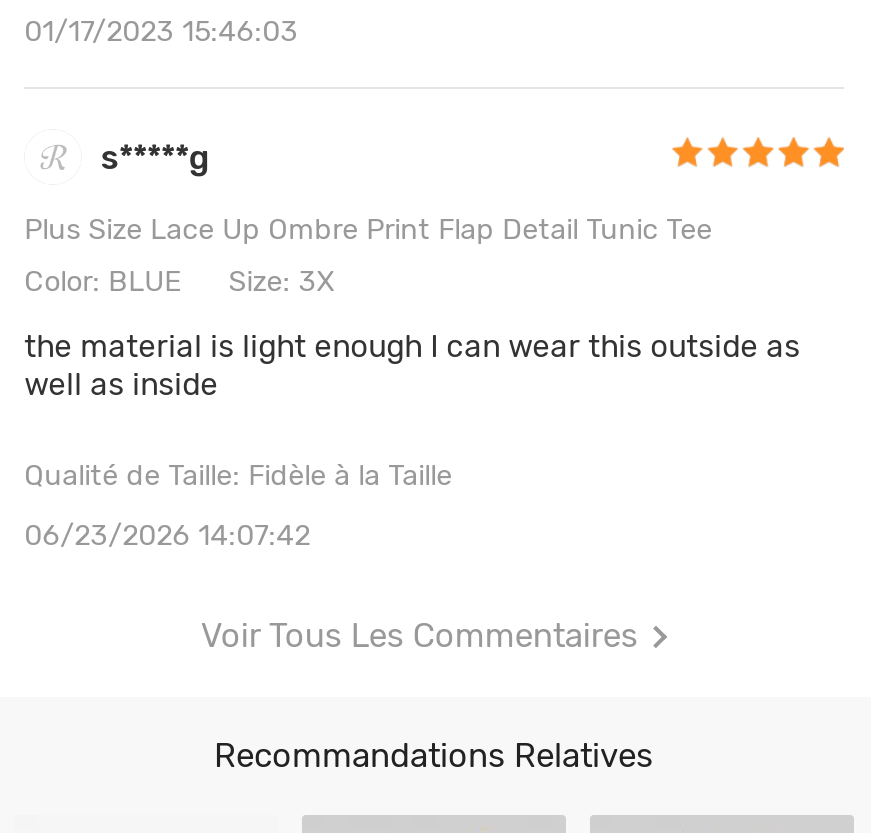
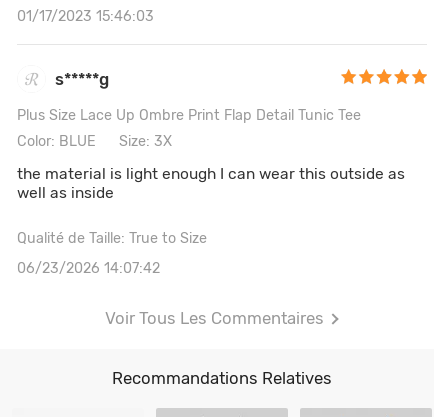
- Qualité de Taille: Fidèle à la Taille
+ Qualité de Taille: True to Size
